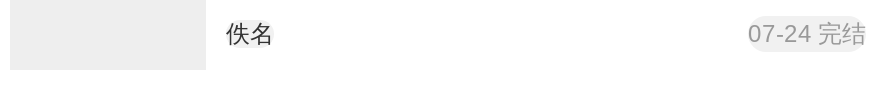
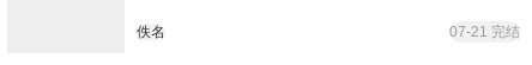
- 07-24 完结
+ 07-21 完结
